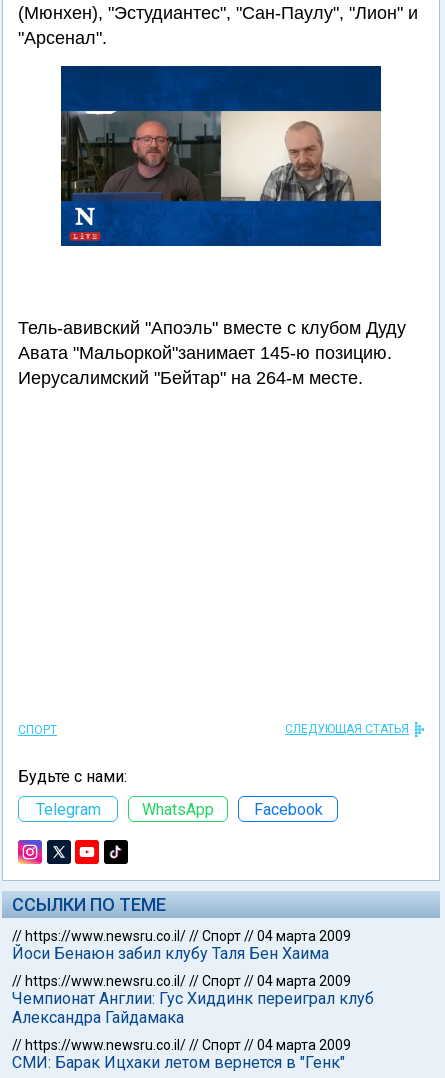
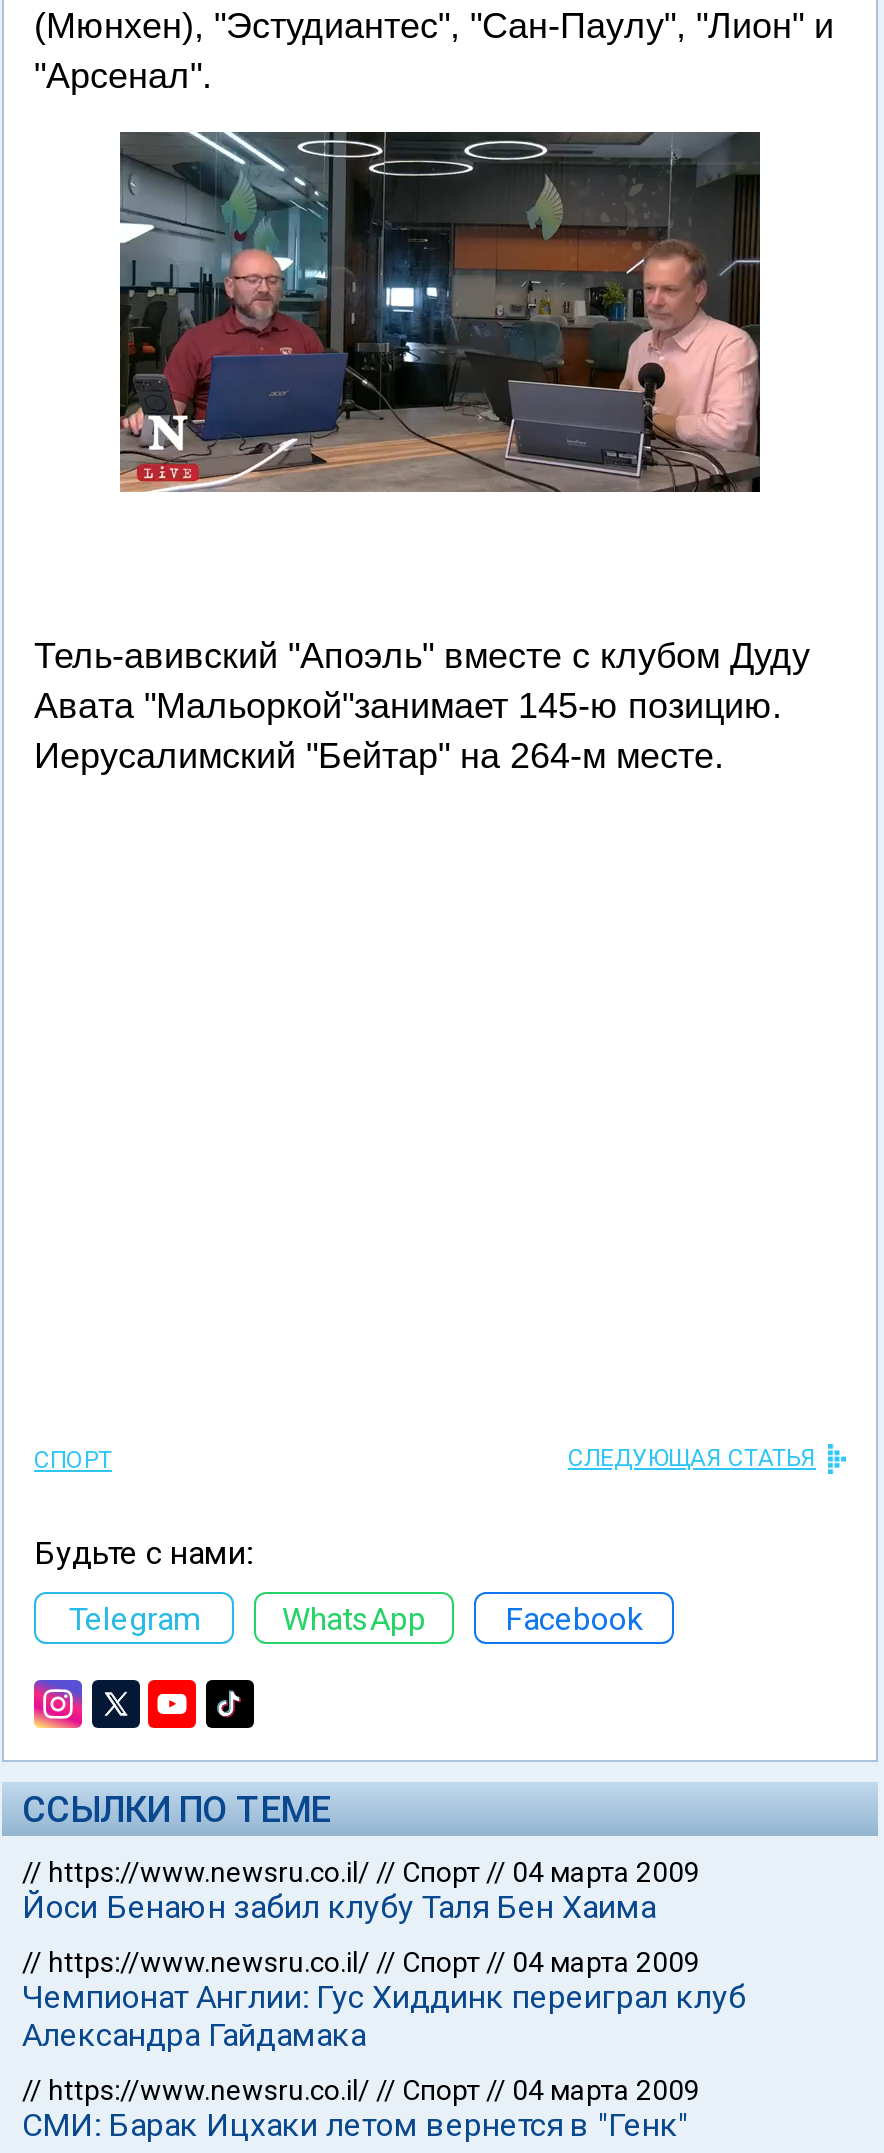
- [image]
+ [image]
